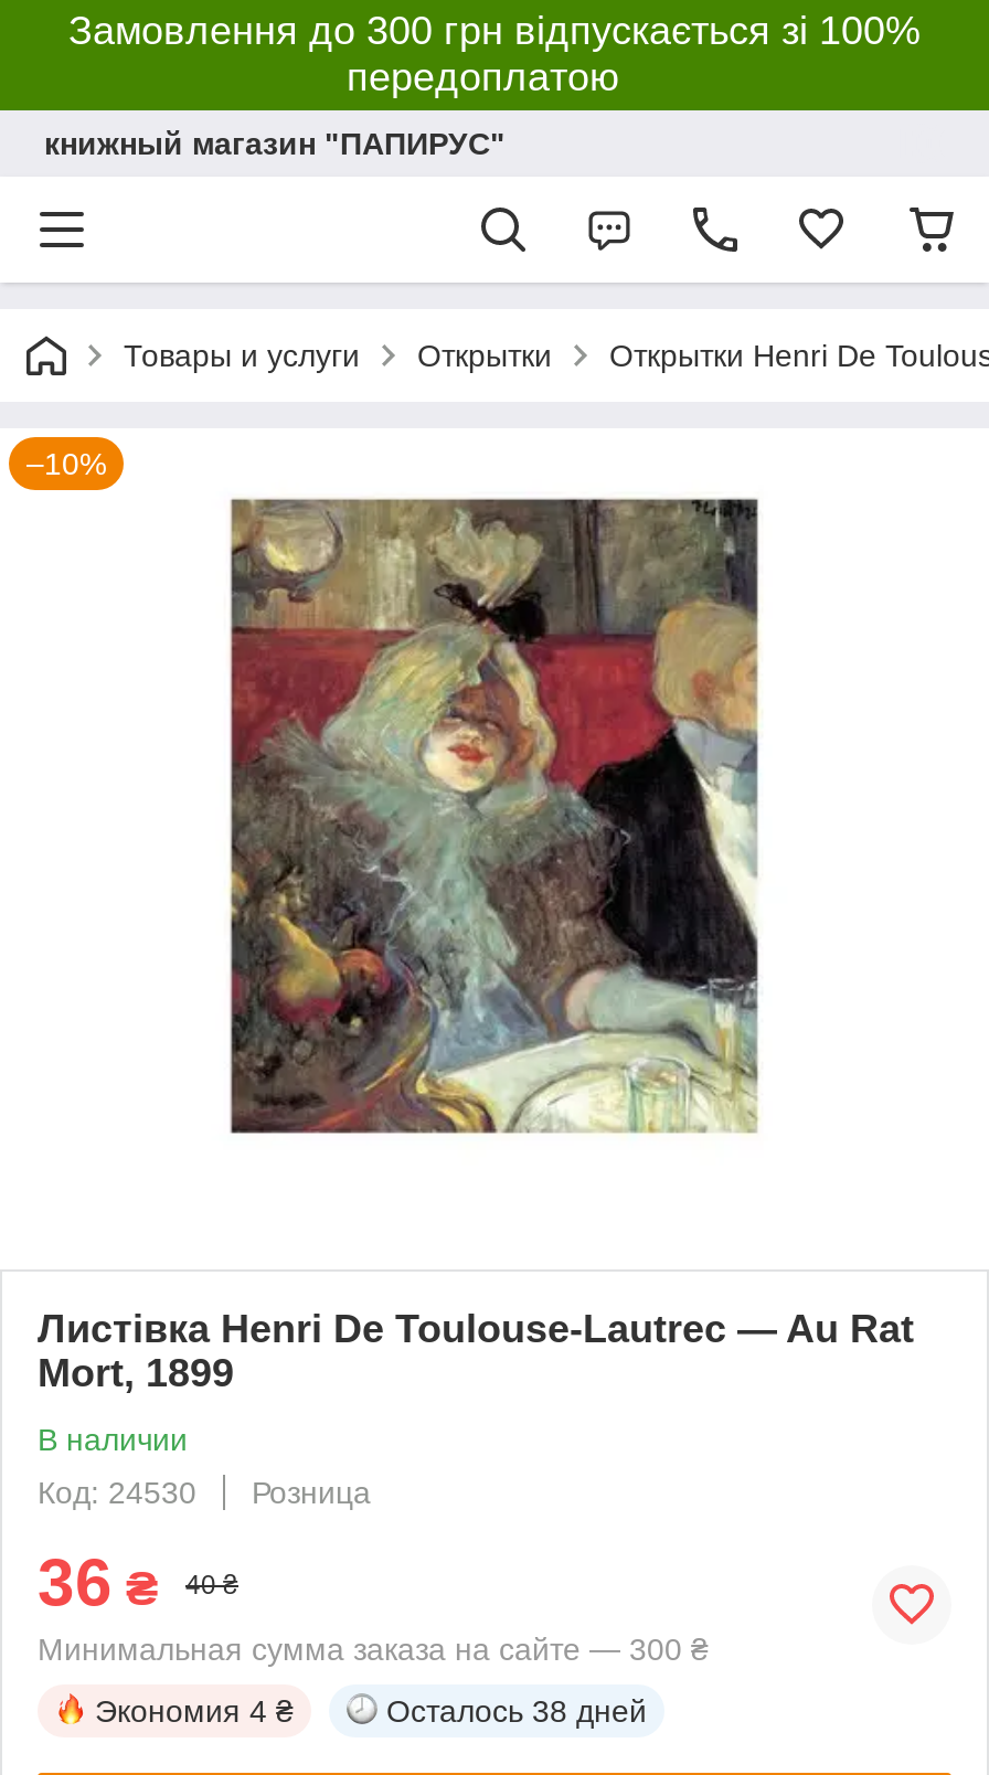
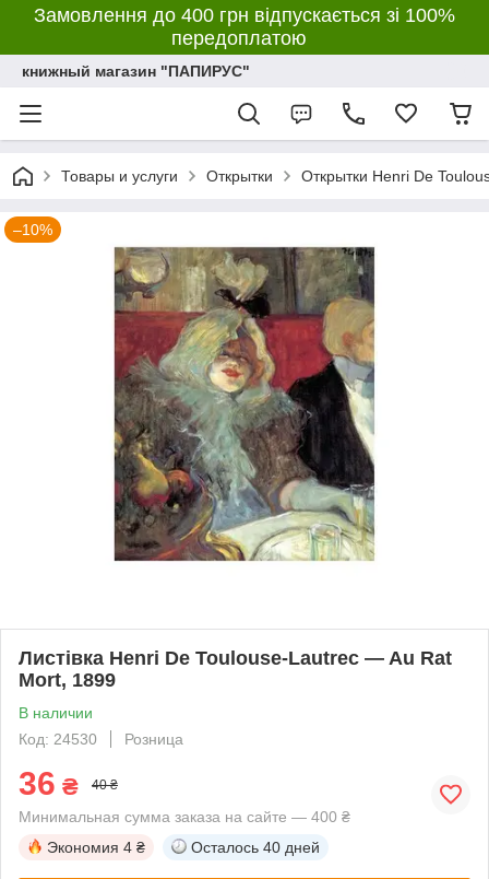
- Замовлення до 300 грн відпускається зі 100%
+ Замовлення до 400 грн відпускається зі 100%

- Минимальная сумма заказа на сайте — 300 ₴
+ Минимальная сумма заказа на сайте — 400 ₴

- Осталось 38 дней
+ Осталось 40 дней
